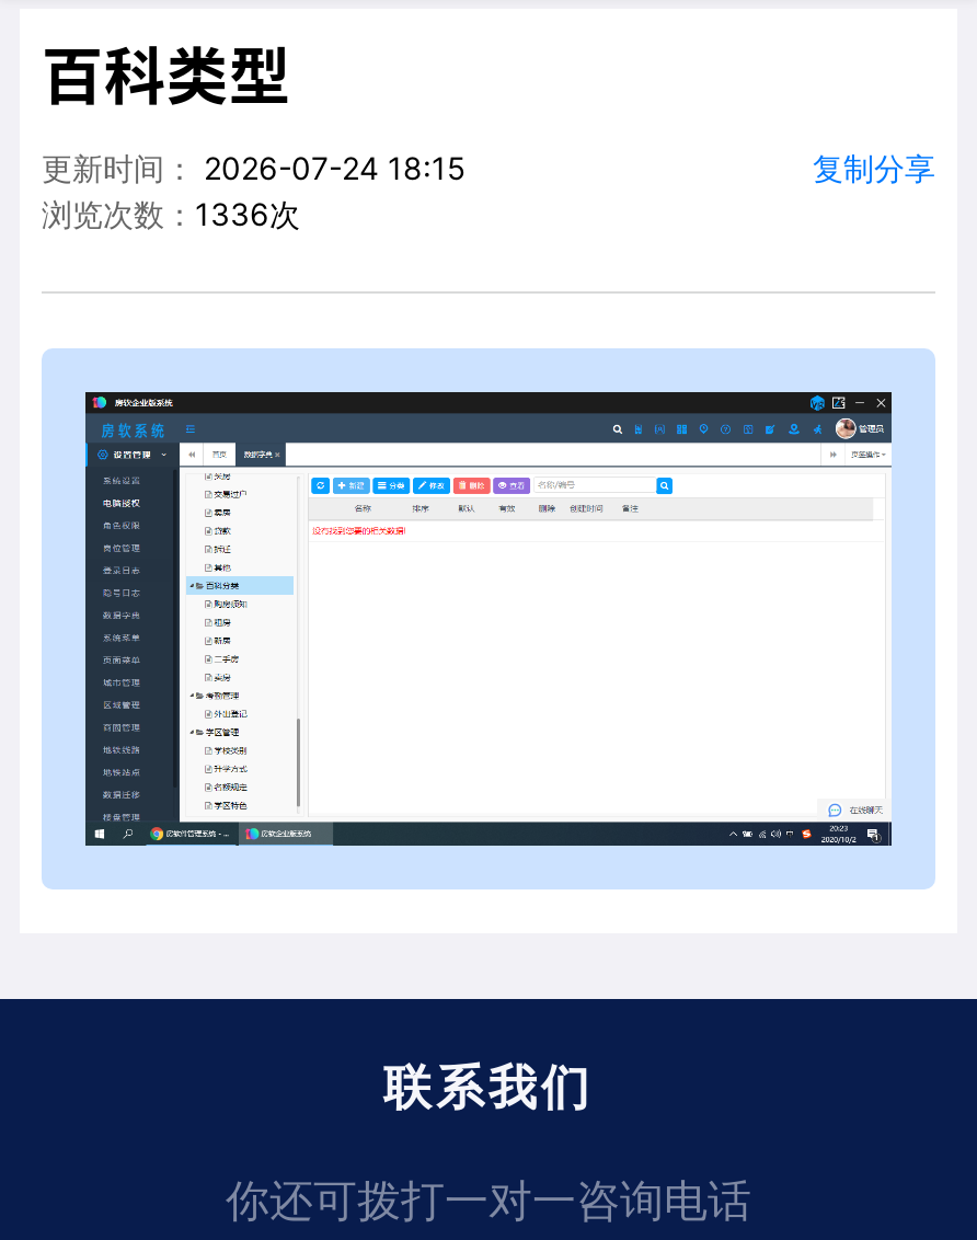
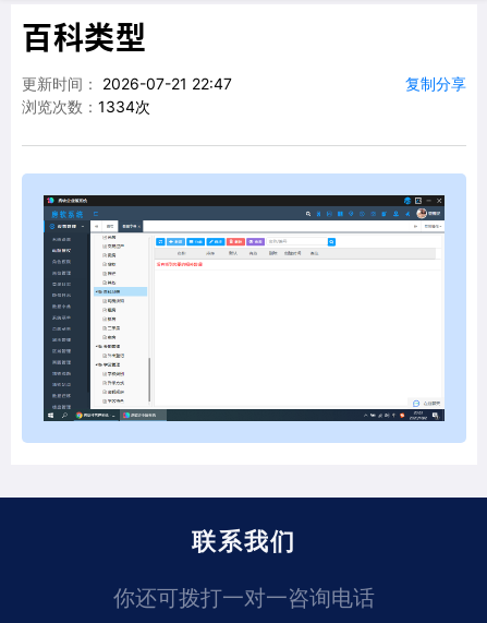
- 更新时间：2026-07-24 18:15
+ 更新时间：2026-07-21 22:47

- 浏览次数：1336次
+ 浏览次数：1334次
